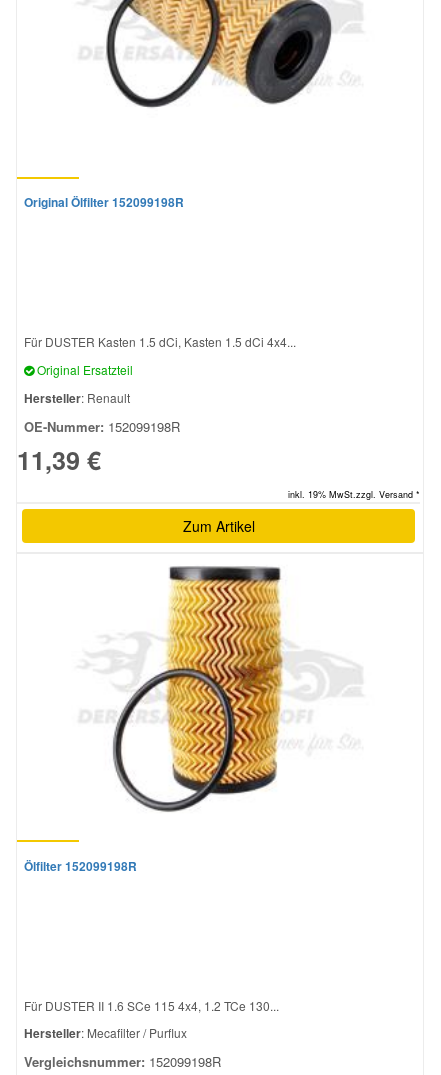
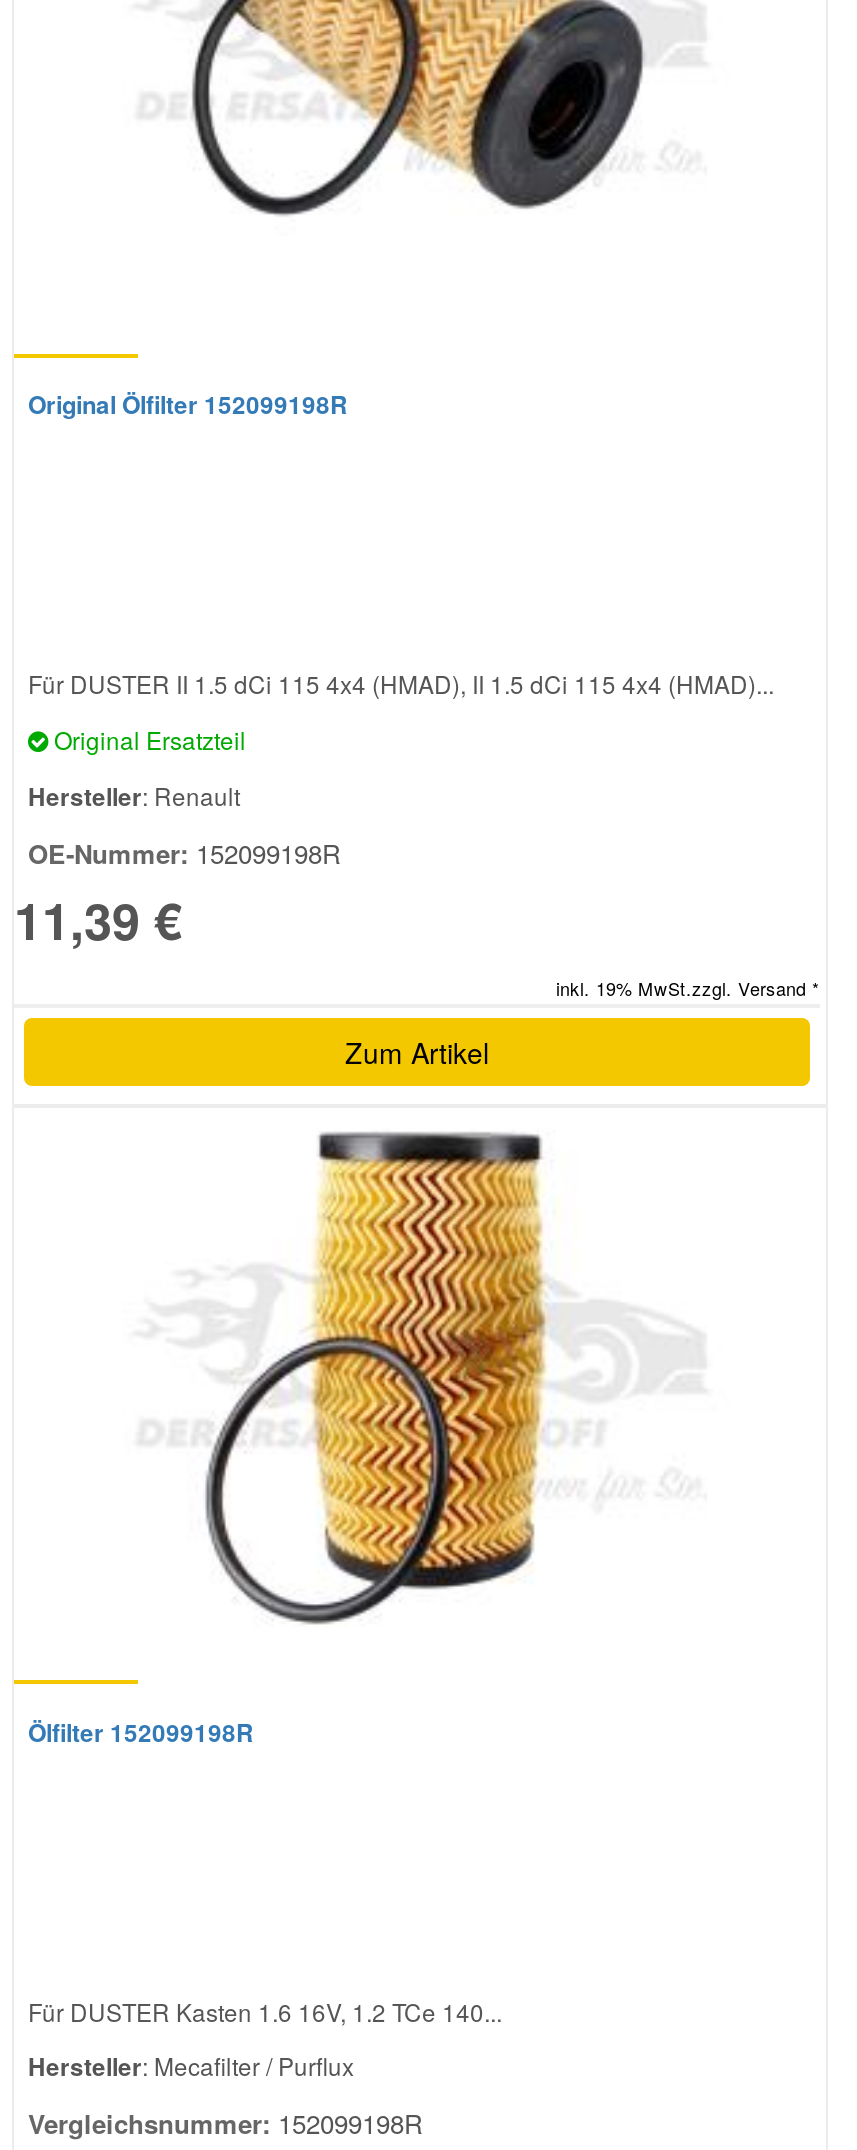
- Für DUSTER Kasten 1.5 dCi, Kasten 1.5 dCi 4x4...
+ Für DUSTER II 1.5 dCi 115 4x4 (HMAD), II 1.5 dCi 115 4x4 (HMAD)...

- Für DUSTER II 1.6 SCe 115 4x4, 1.2 TCe 130...
+ Für DUSTER Kasten 1.6 16V, 1.2 TCe 140...
